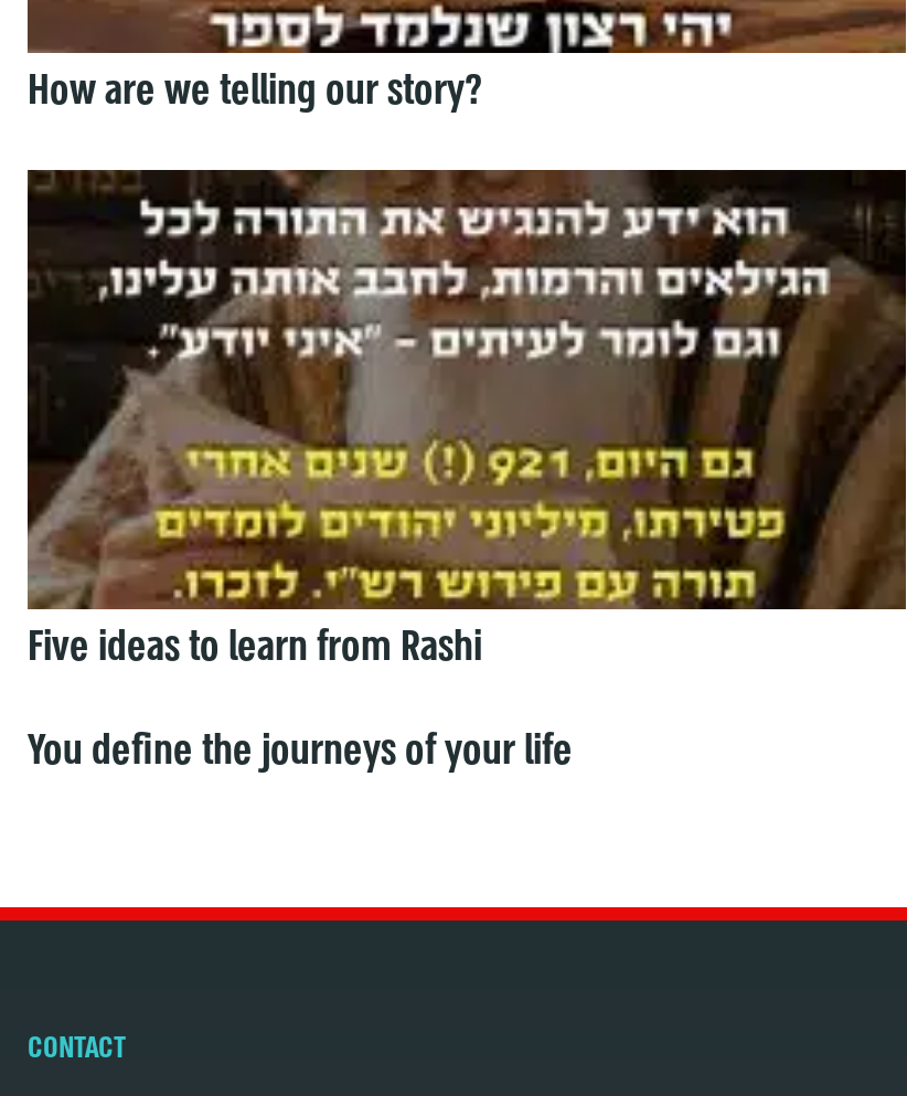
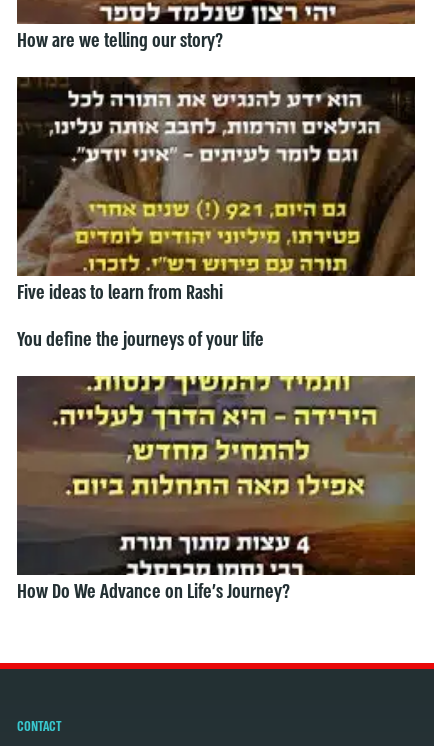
+ [image]
+ How Do We Advance on Life's Journey?
